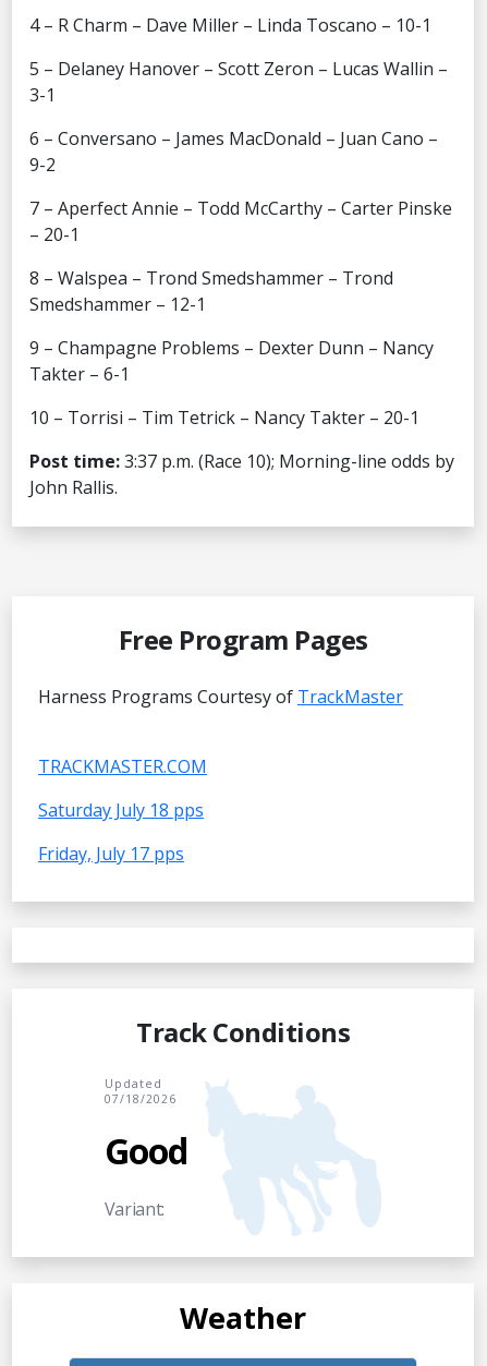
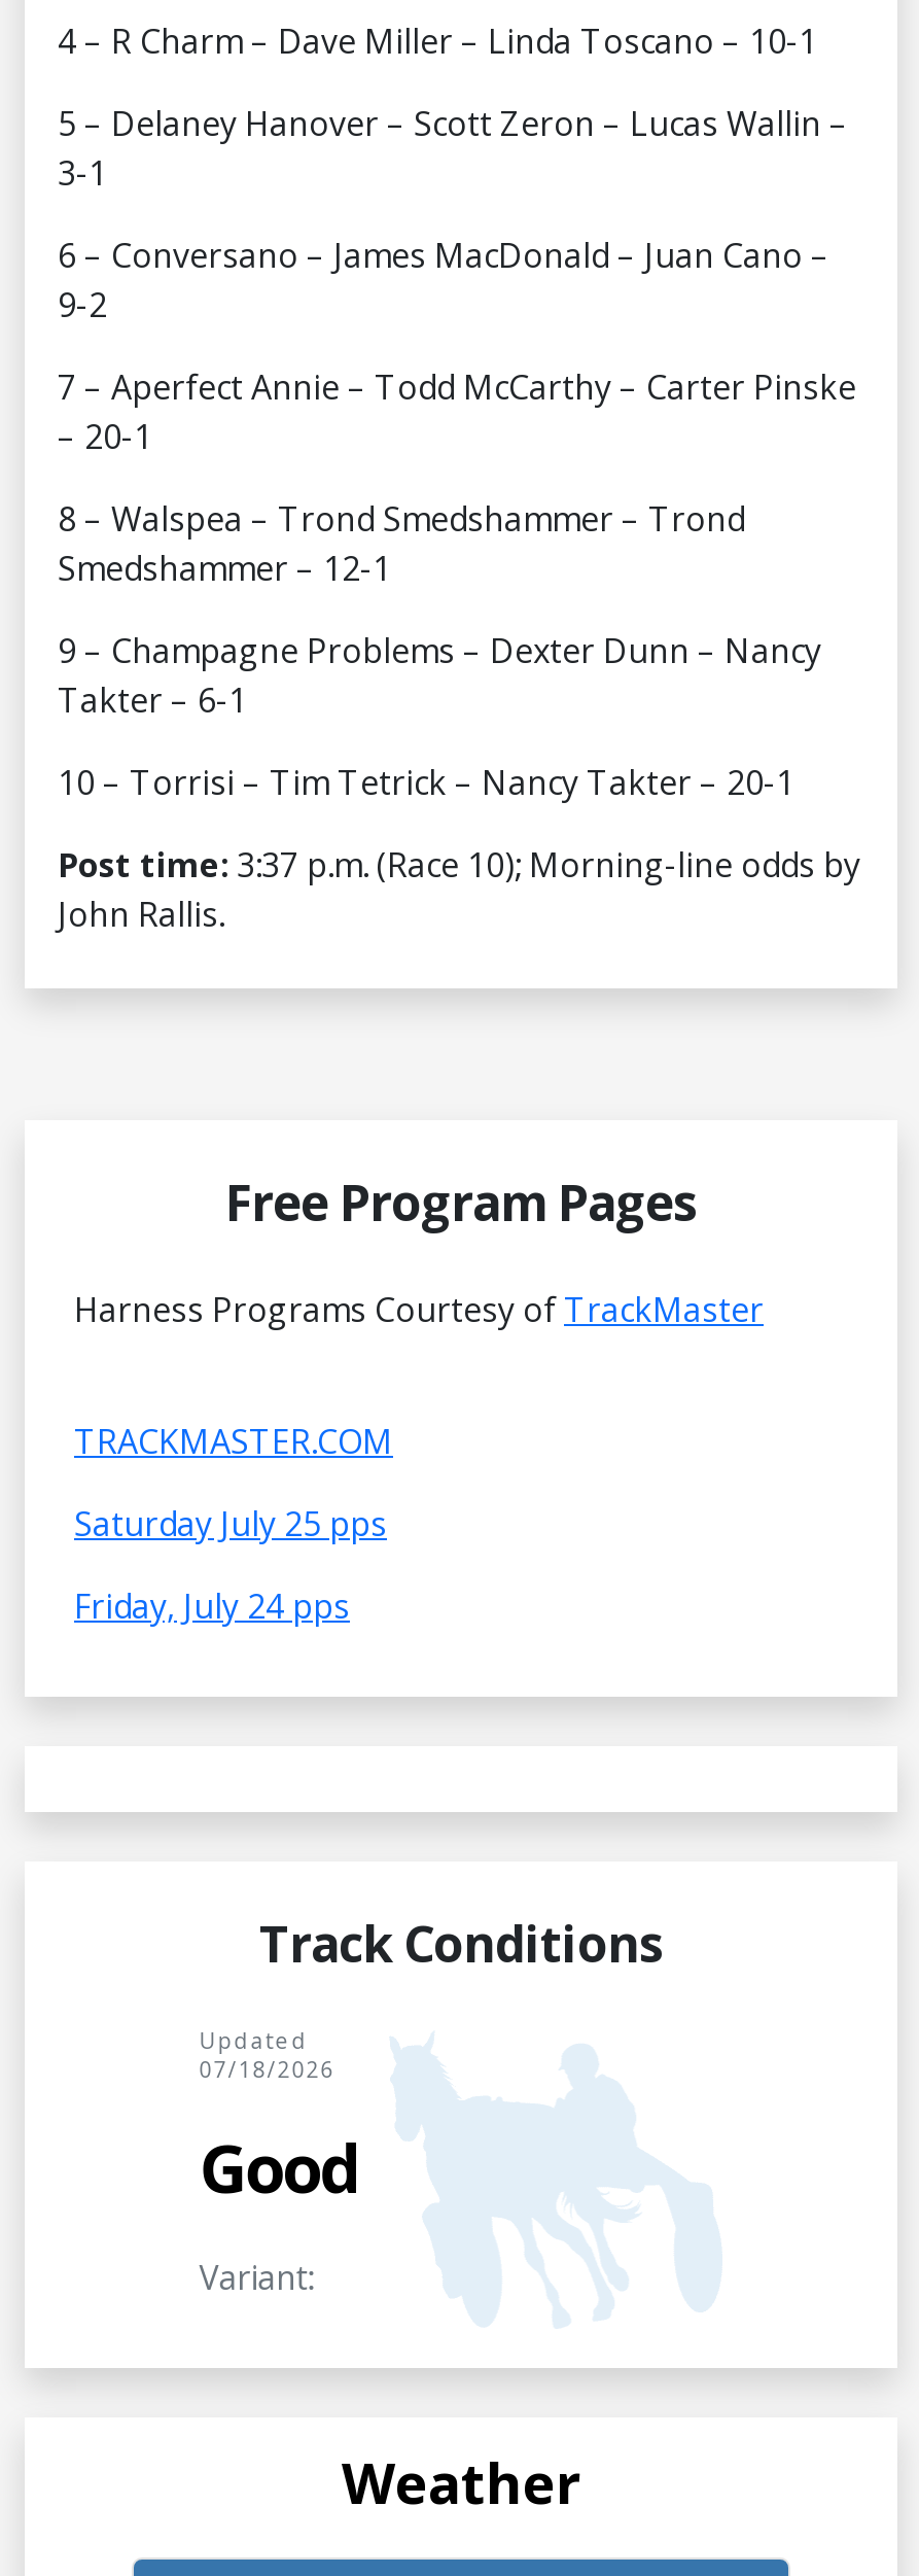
- Saturday July 18 pps
+ Saturday July 25 pps

- Friday, July 17 pps
+ Friday, July 24 pps
